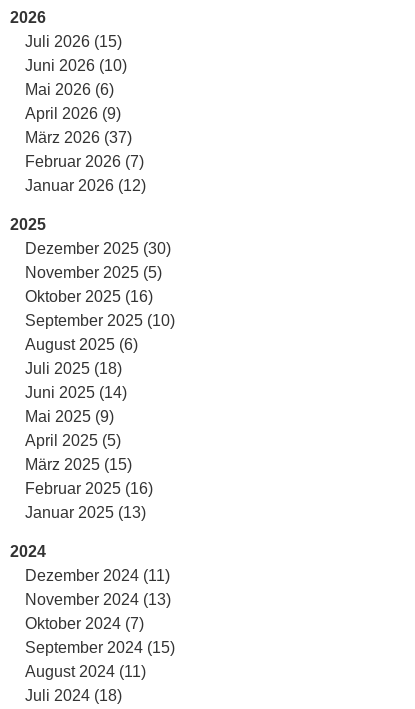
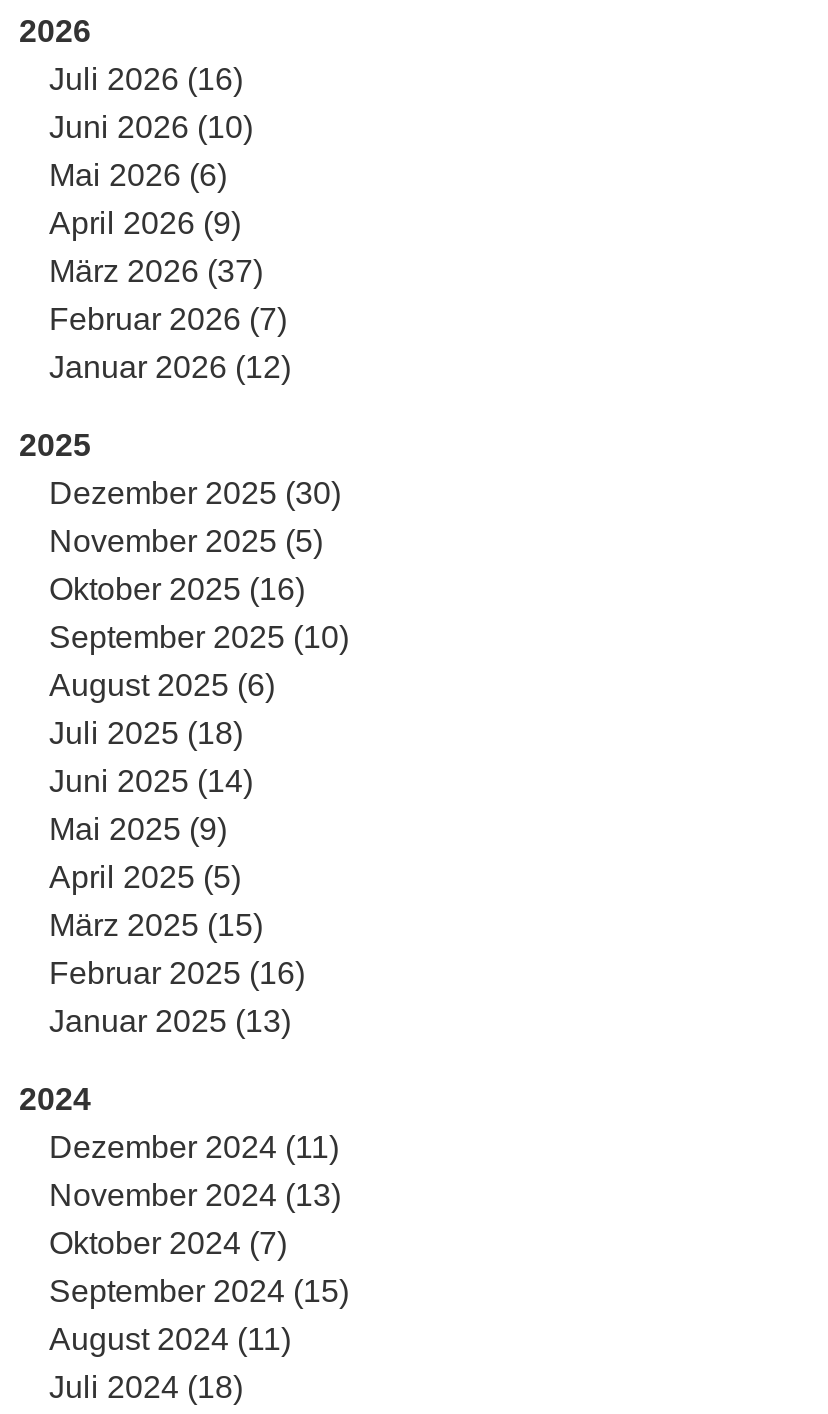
- Juli 2026 (15)
+ Juli 2026 (16)
